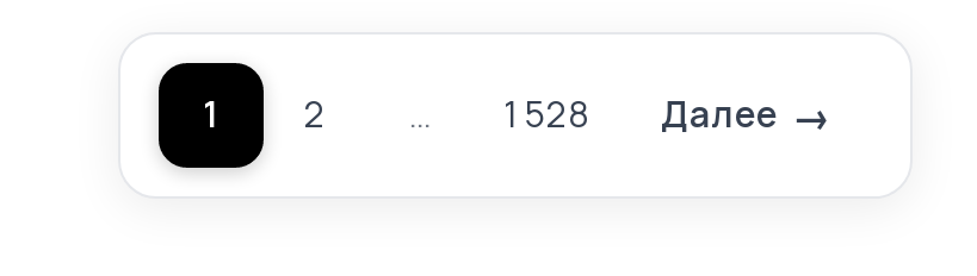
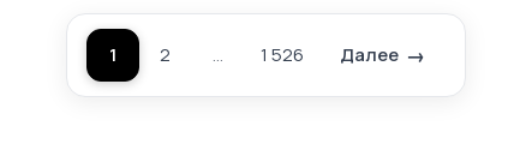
- 1 528
+ 1 526
